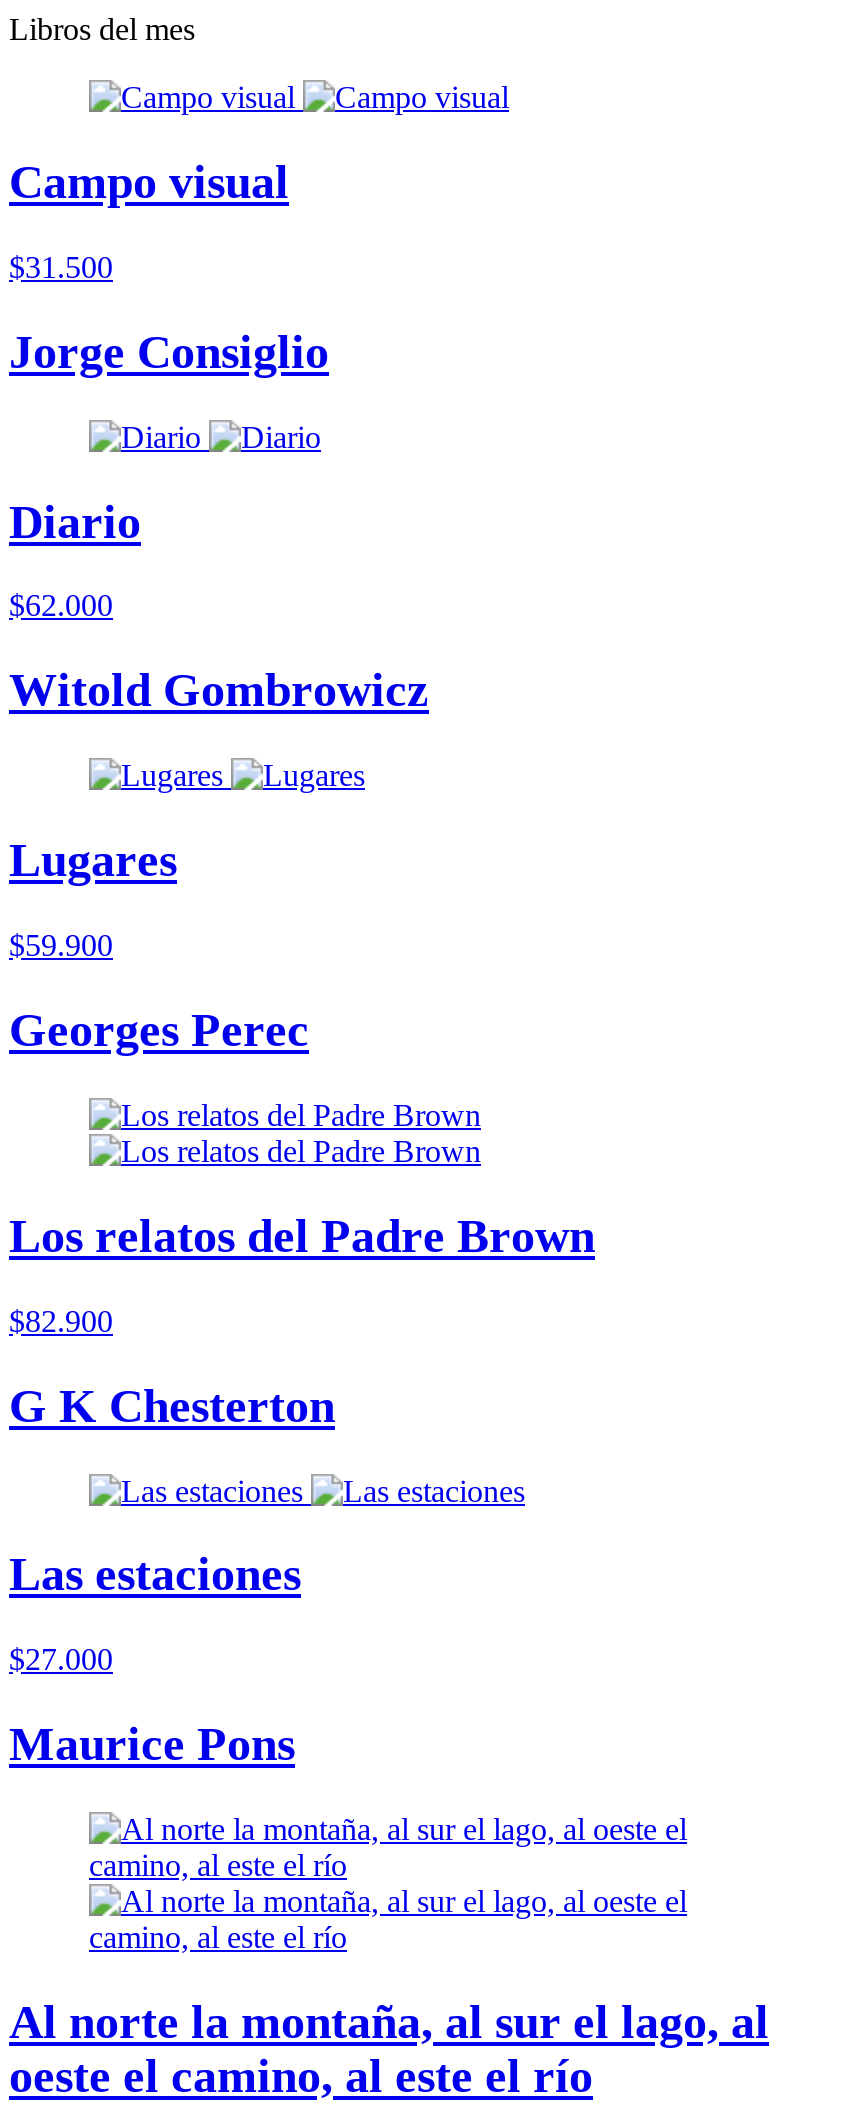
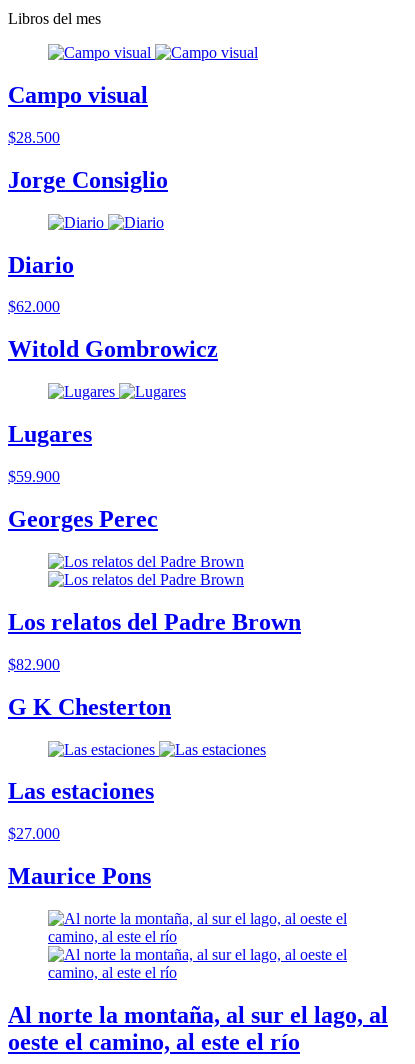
- $31.500
+ $28.500
